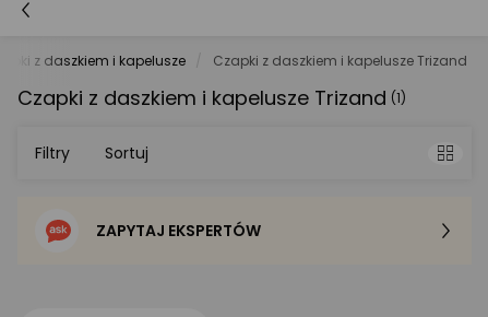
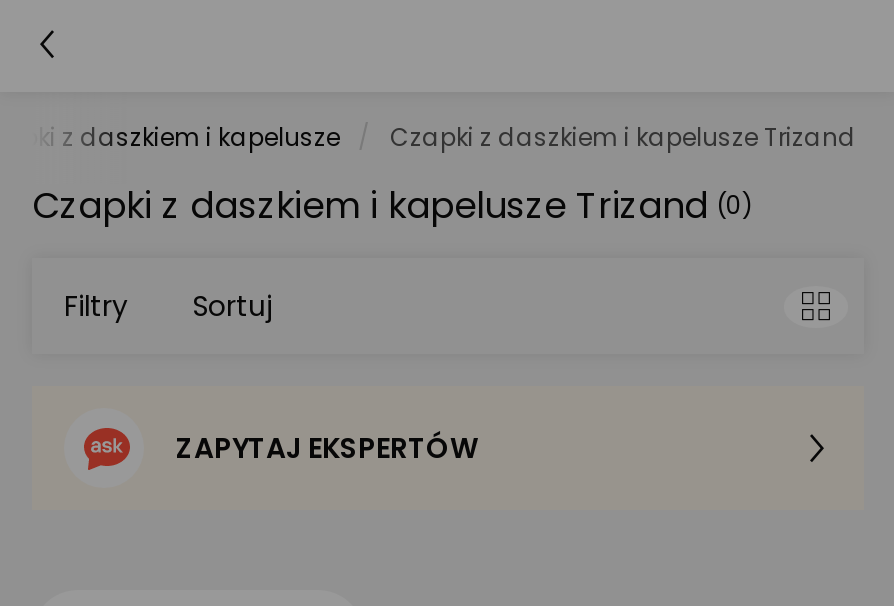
- Czapki z daszkiem i kapelusze Trizand (1)
+ Czapki z daszkiem i kapelusze Trizand (0)
